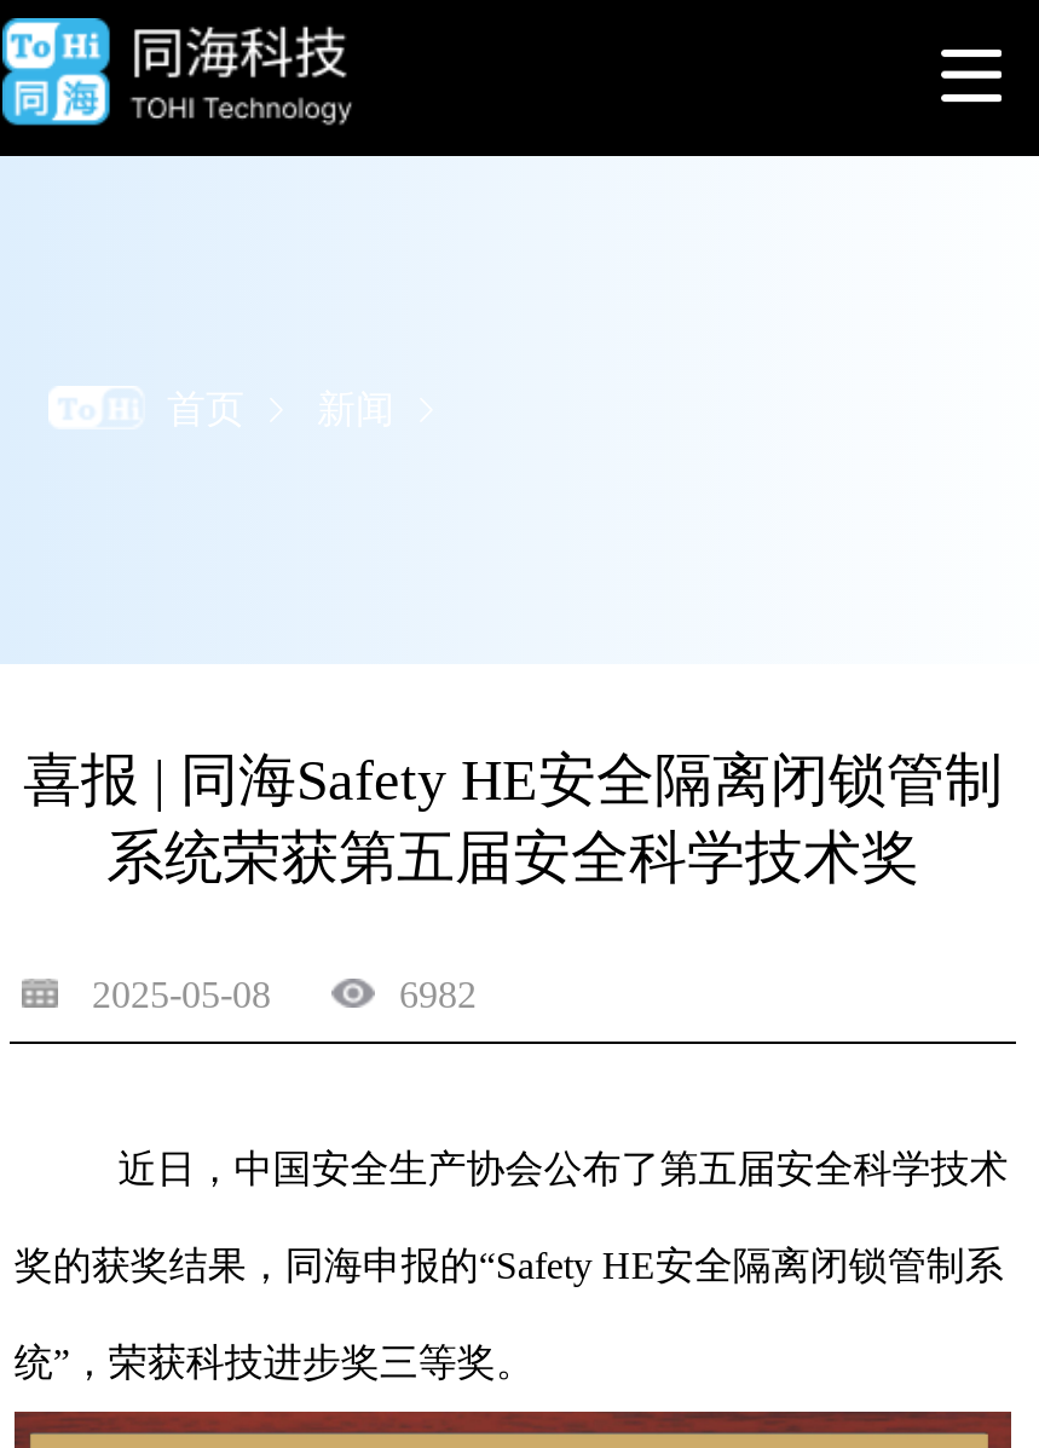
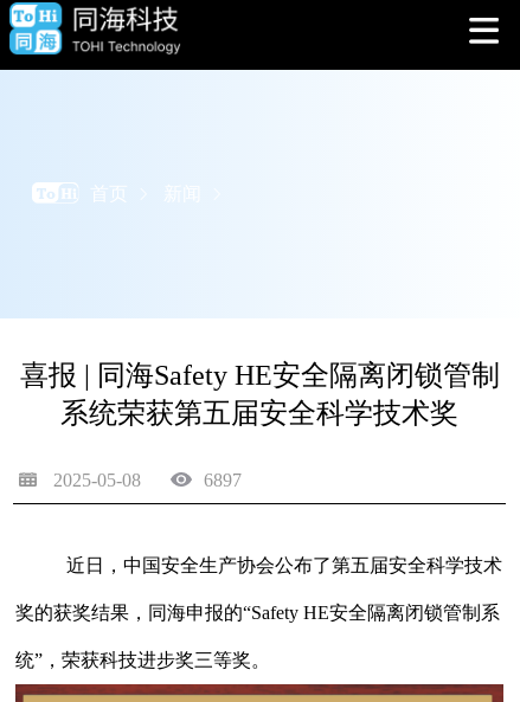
- 6982
+ 6897
